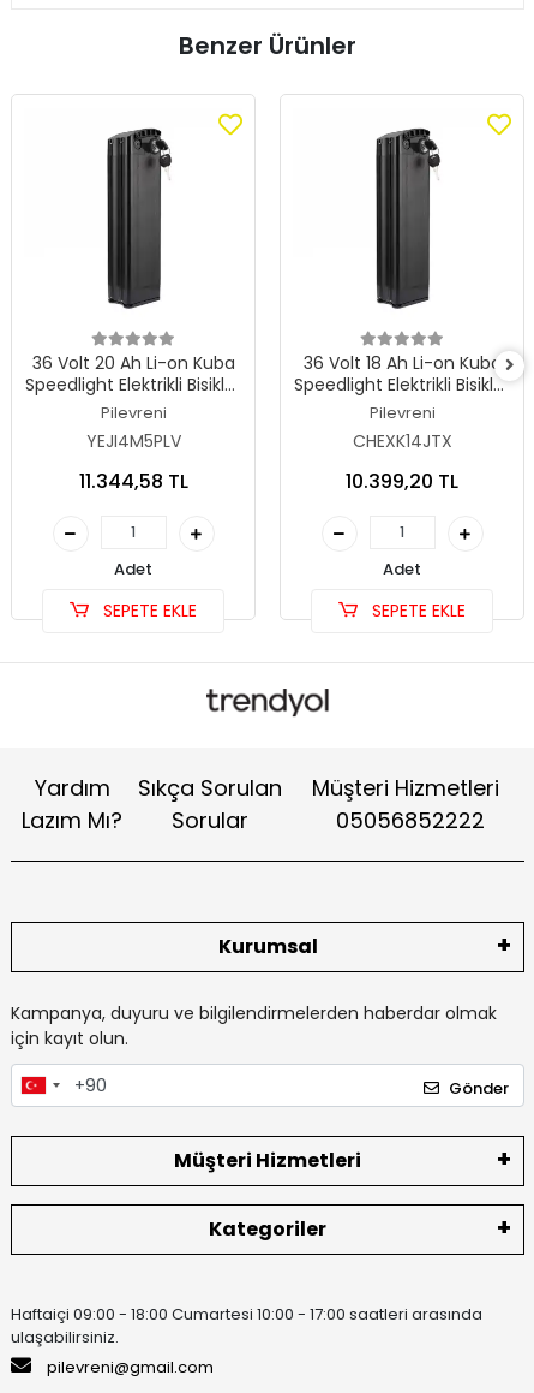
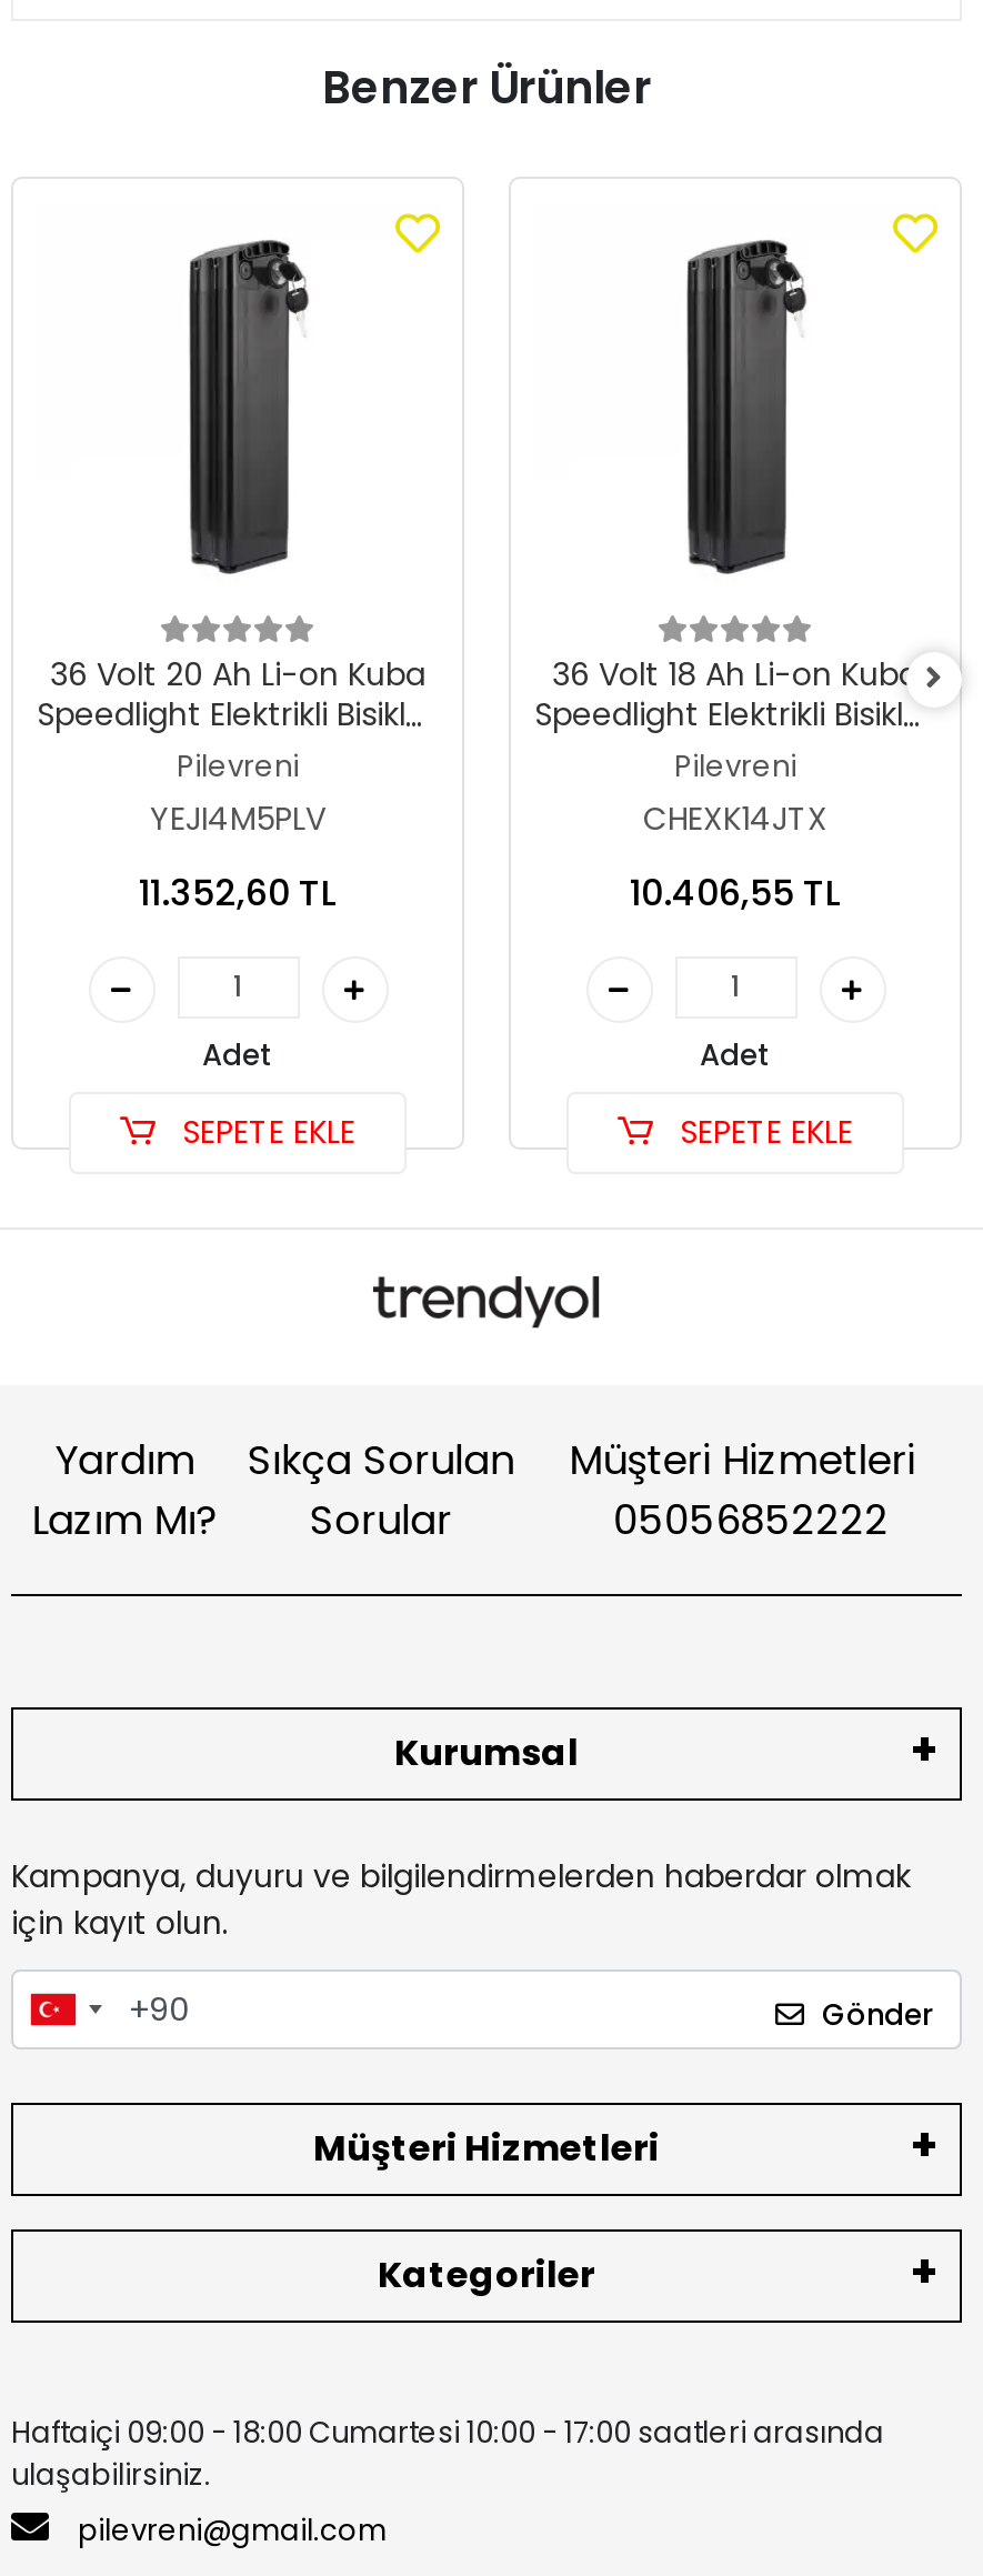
- 11.344,58 TL
+ 11.352,60 TL

- 10.399,20 TL
+ 10.406,55 TL
